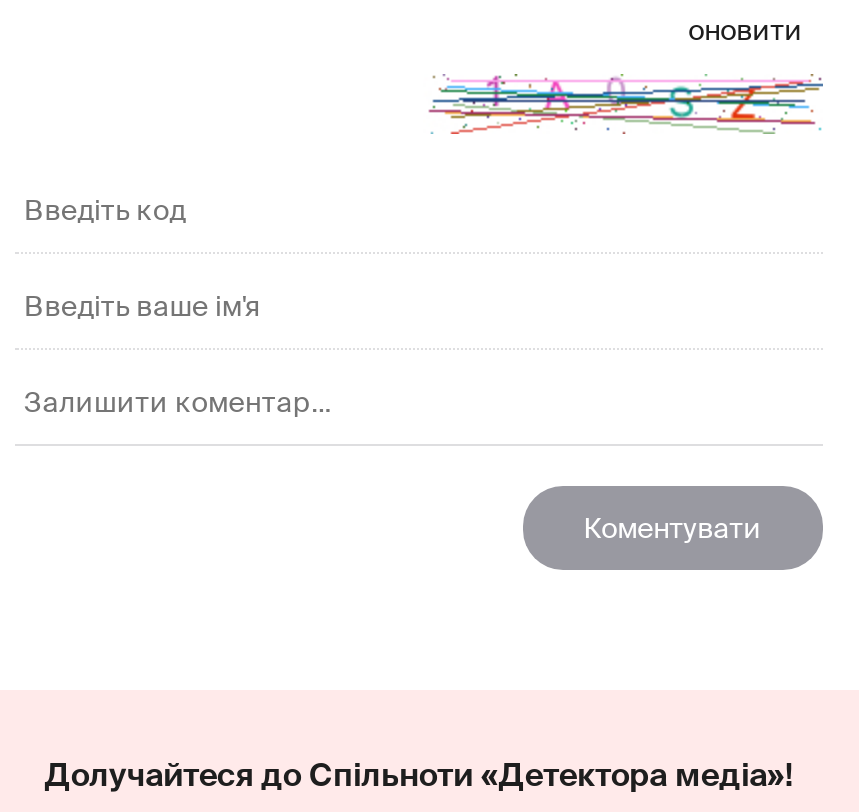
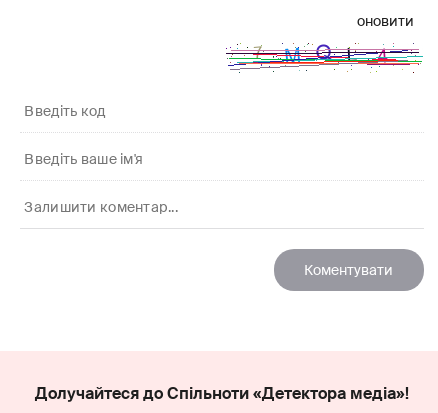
- [image]
+ [image]
